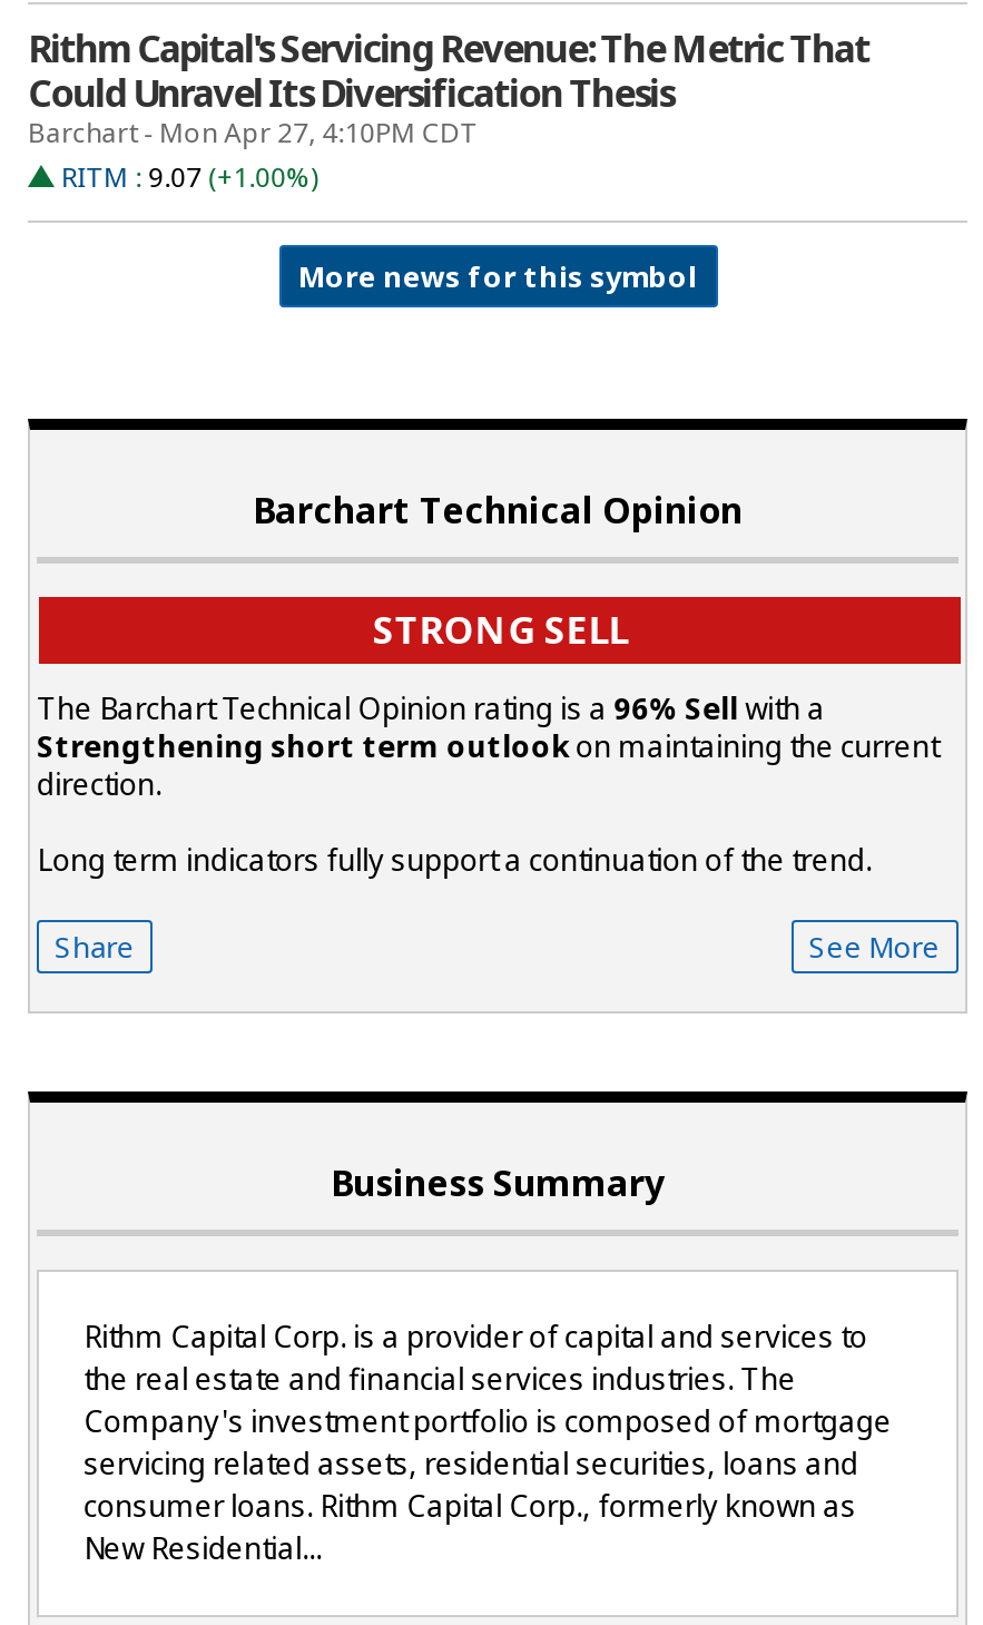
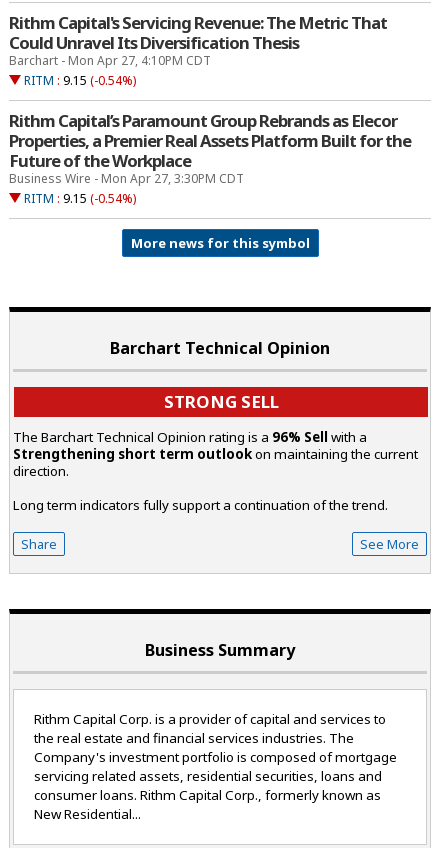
- RITM : 9.07 (+1.00%)
+ RITM : 9.15 (-0.54%)
+ Rithm Capital’s Paramount Group Rebrands as Elecor
+ Properties, a Premier Real Assets Platform Built for the
+ Future of the Workplace
+ Business Wire - Mon Apr 27, 3:30PM CDT
+ RITM : 9.15 (-0.54%)
